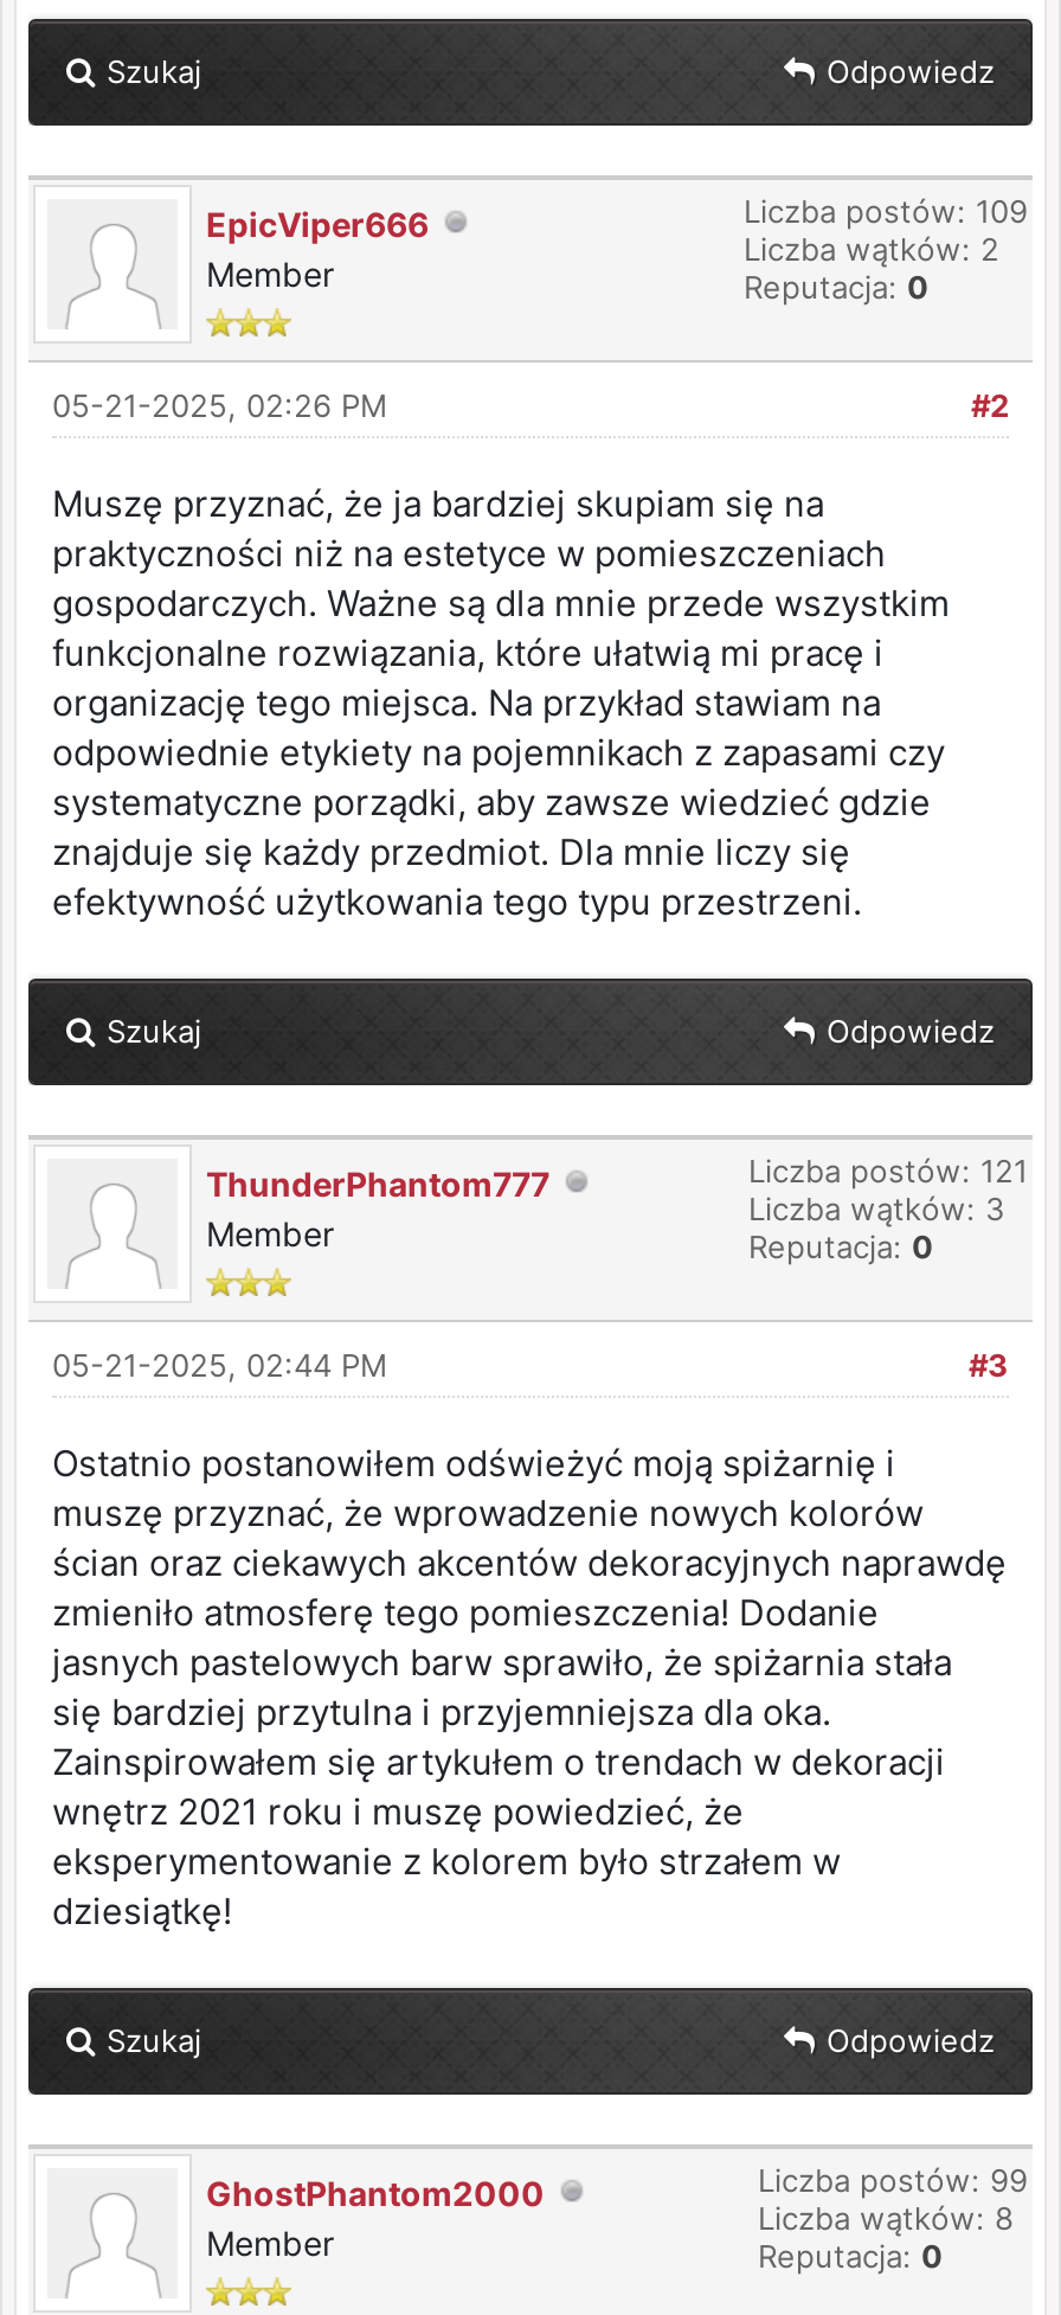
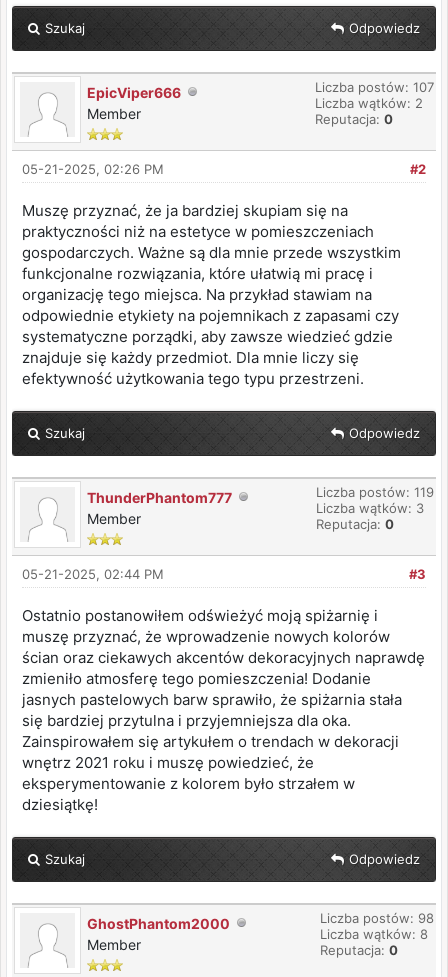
- Liczba postów: 109
+ Liczba postów: 107

- Liczba postów: 121
+ Liczba postów: 119

- Liczba postów: 99
+ Liczba postów: 98
